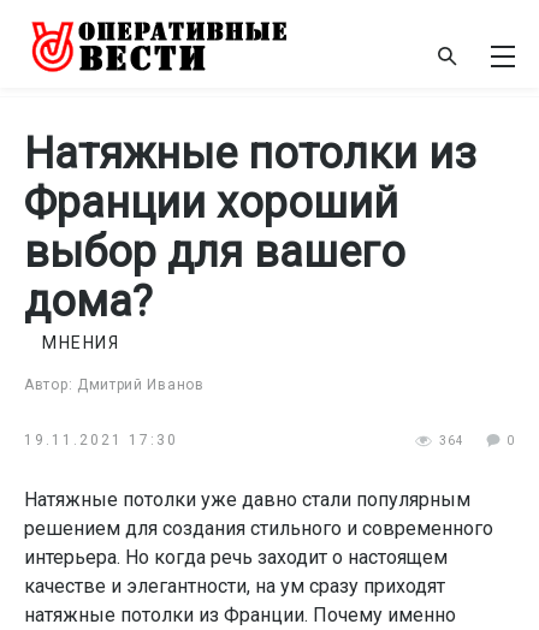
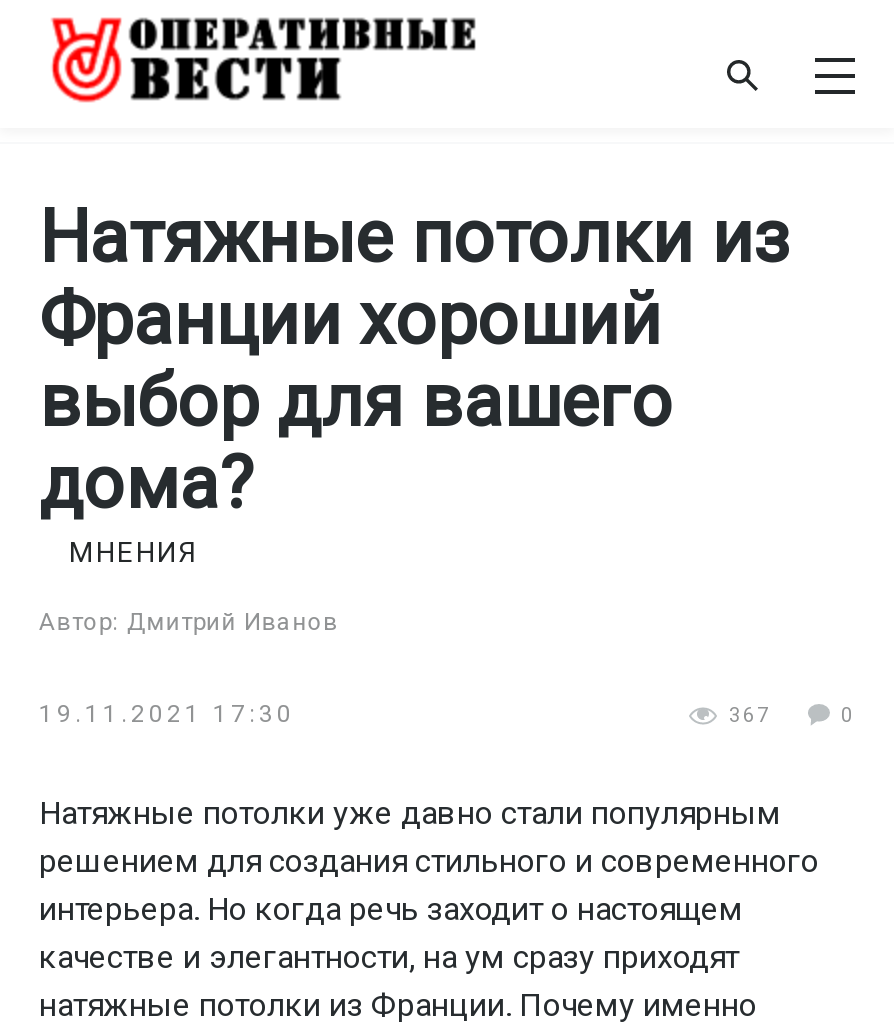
- 364
+ 367
